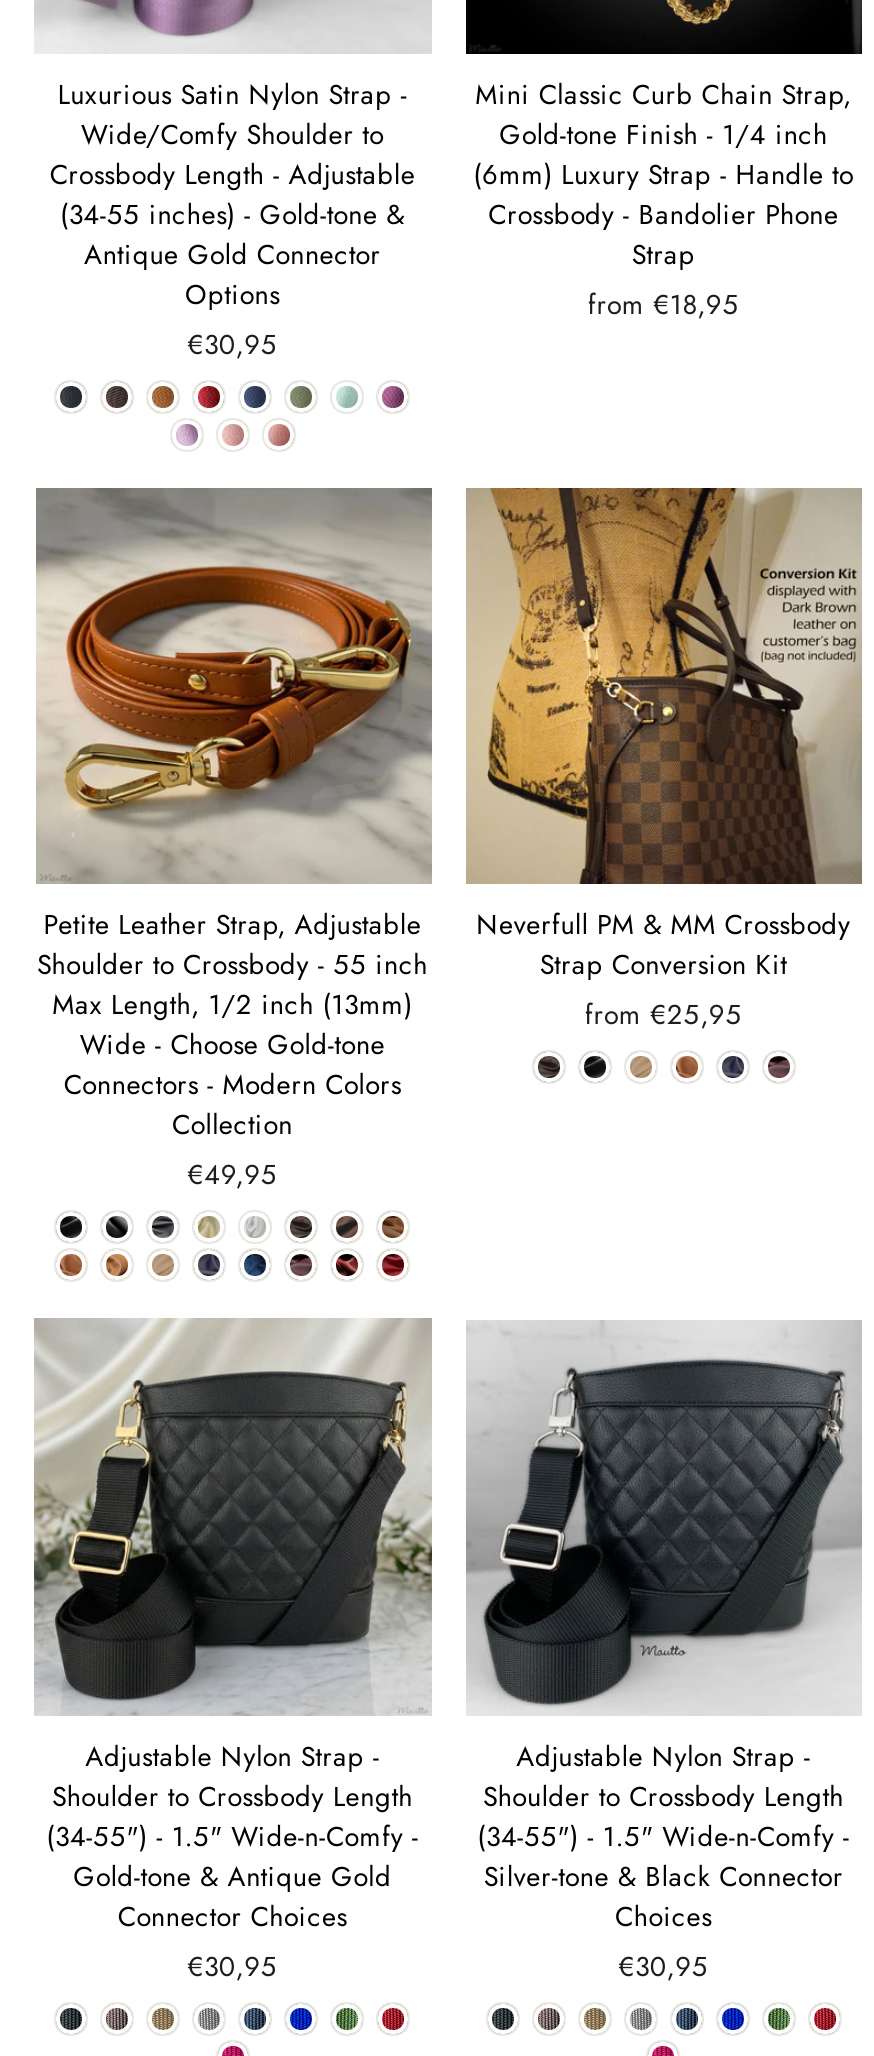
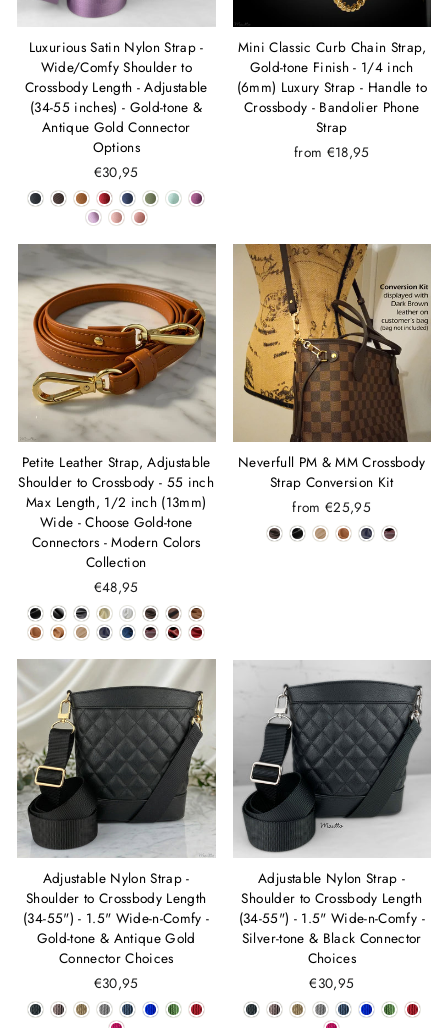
- €49,95
+ €48,95
